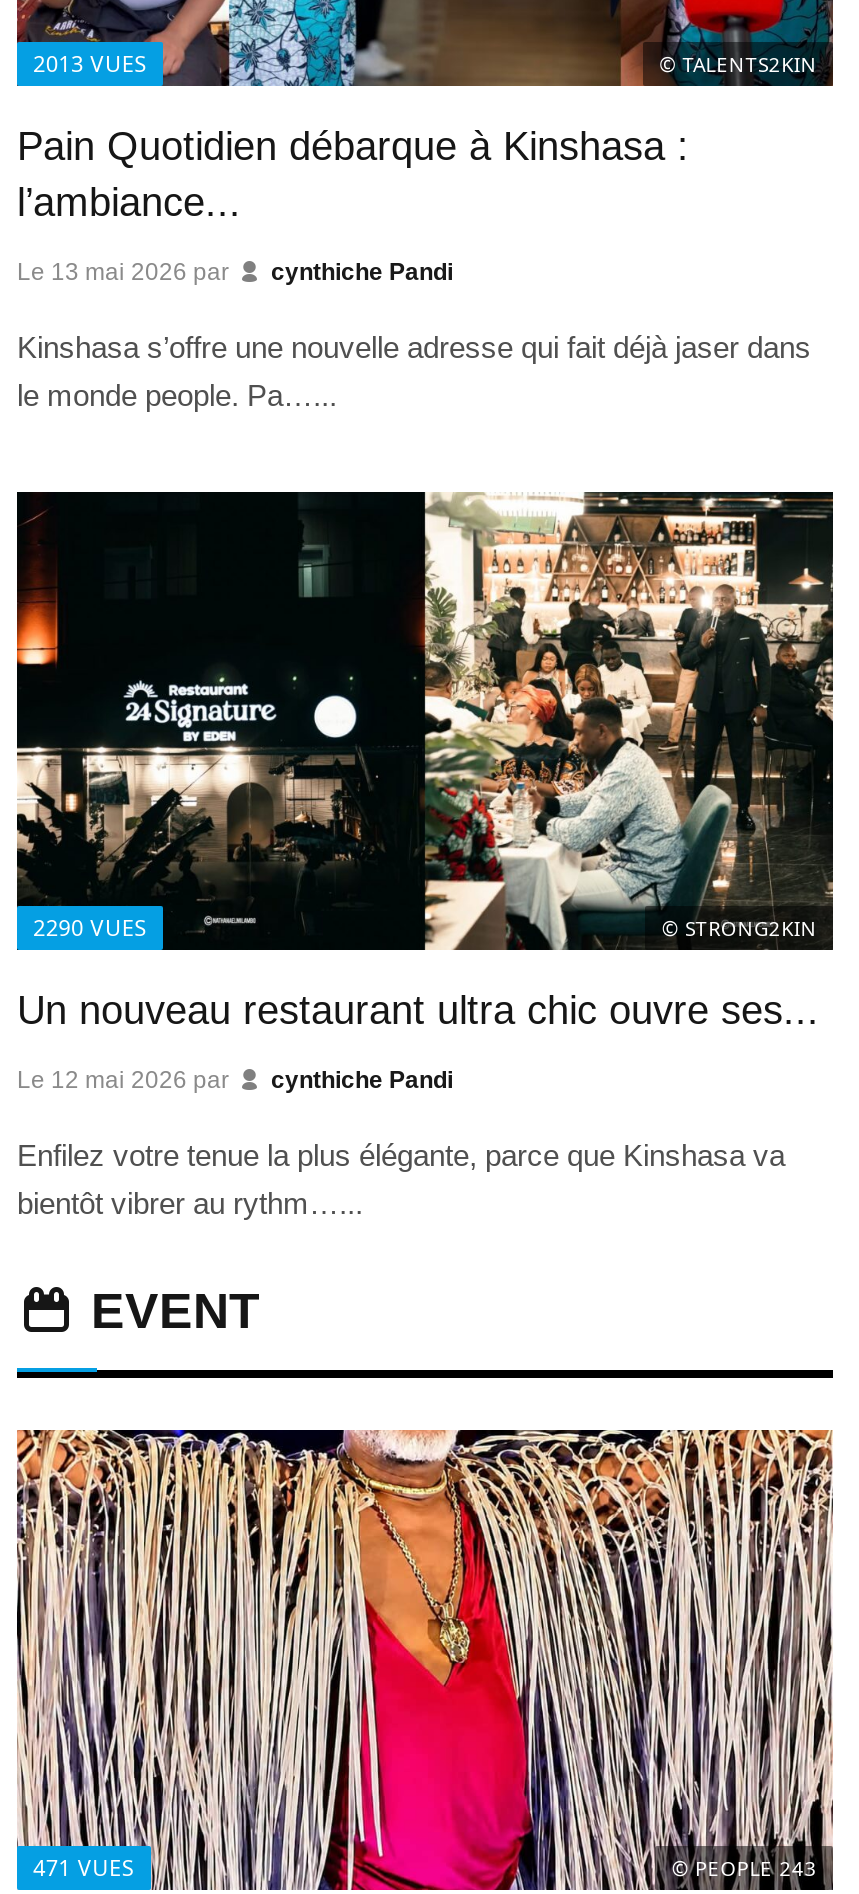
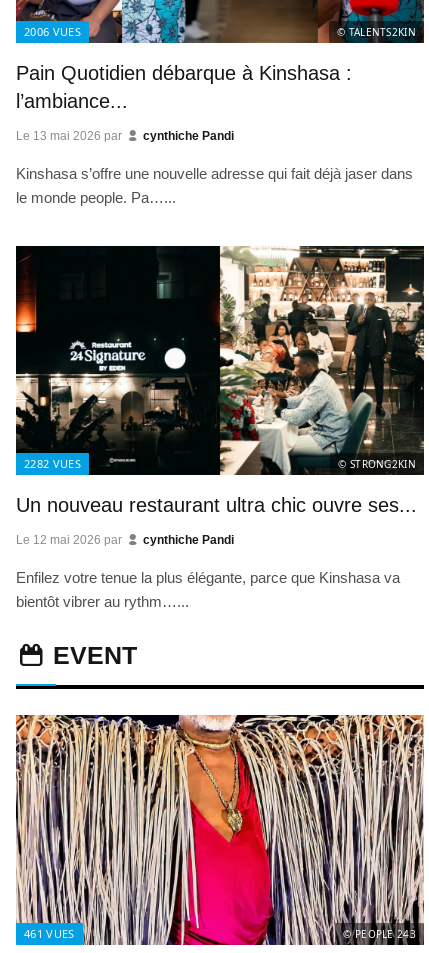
- 2013 VUES
+ 2006 VUES

- 2290 VUES
+ 2282 VUES

- 471 VUES
+ 461 VUES
